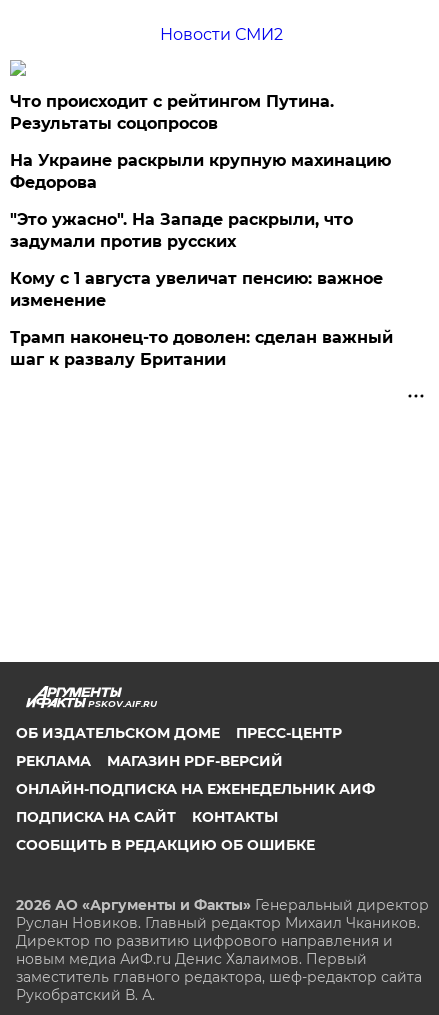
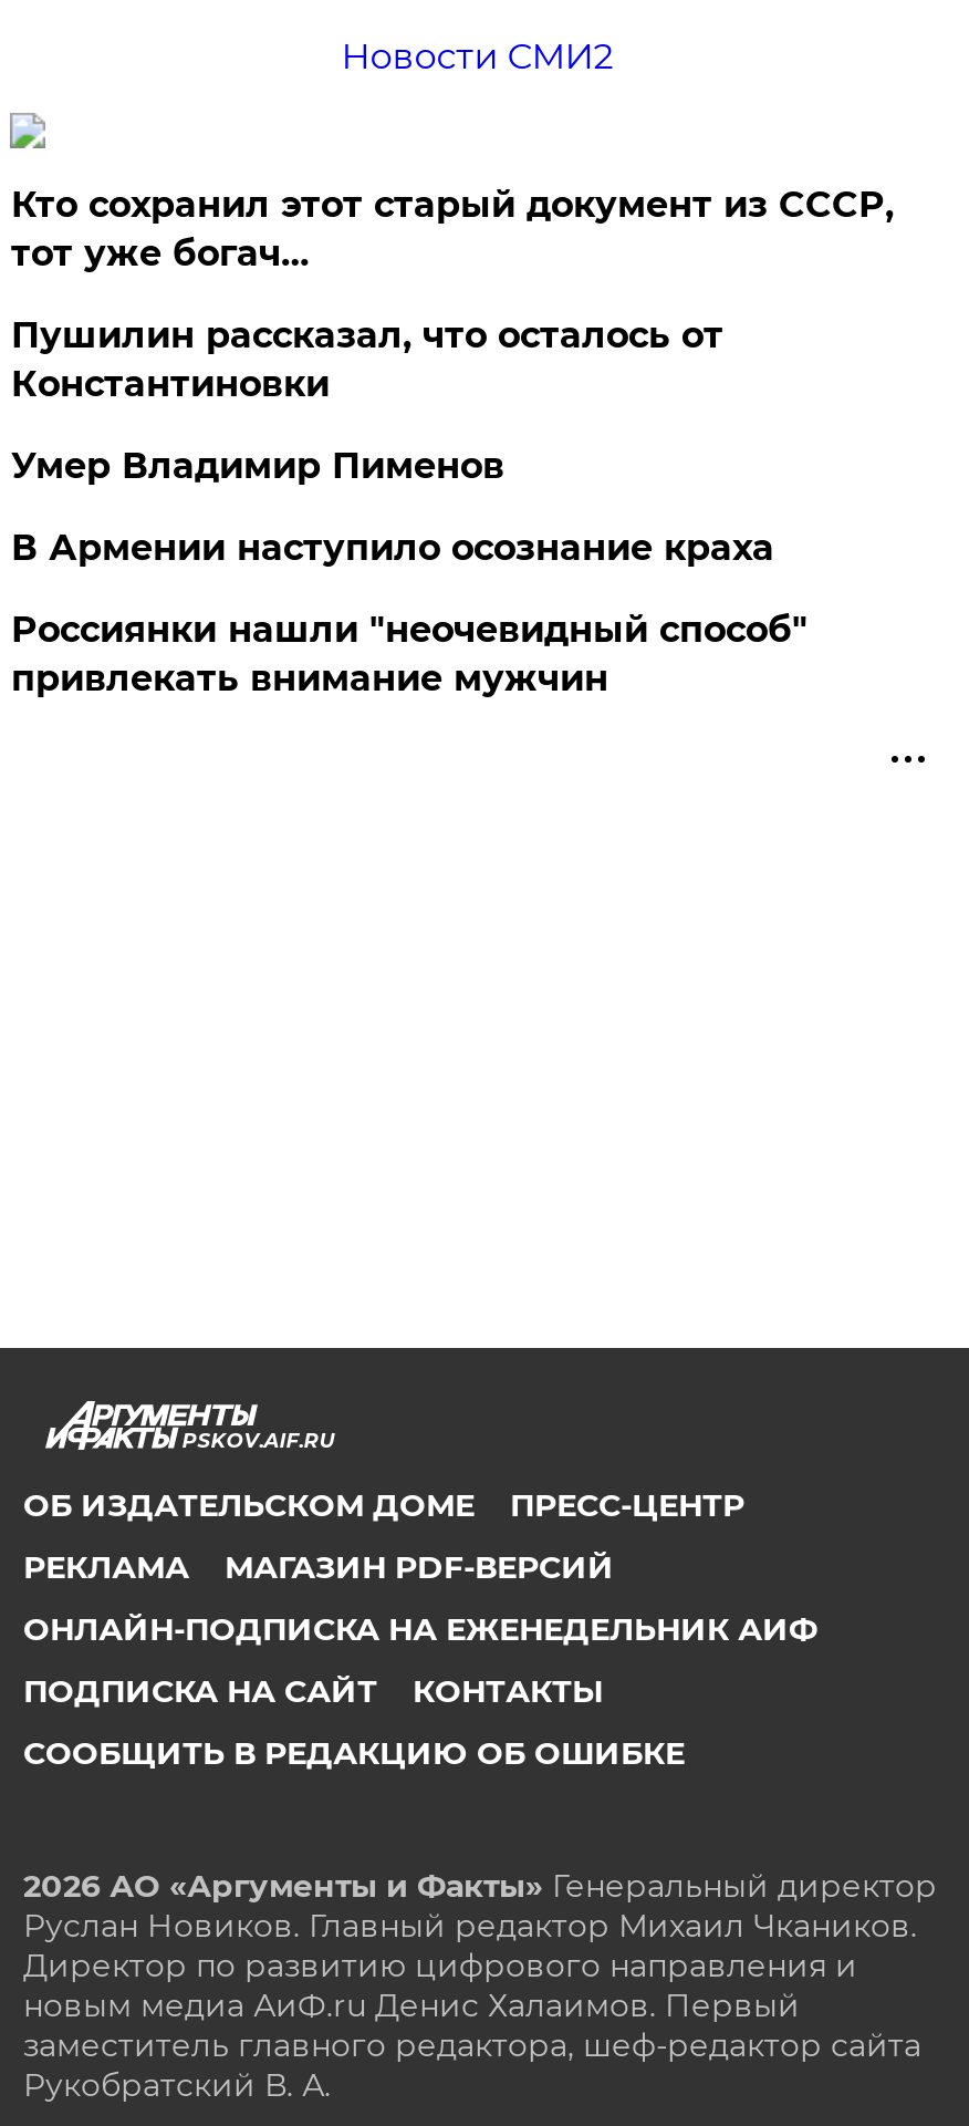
- Что происходит с рейтингом Путина.
- Результаты соцопросов
+ Кто сохранил этот старый документ из СССР,
+ тот уже богач…

- На Украине раскрыли крупную махинацию
- Федорова
+ Пушилин рассказал, что осталось от
+ Константиновки

- "Это ужасно". На Западе раскрыли, что
- задумали против русских
+ Умер Владимир Пименов

- Кому с 1 августа увеличат пенсию: важное
- изменение
+ В Армении наступило осознание краха

- Трамп наконец-то доволен: сделан важный
- шаг к развалу Британии
+ Россиянки нашли "неочевидный способ"
+ привлекать внимание мужчин
